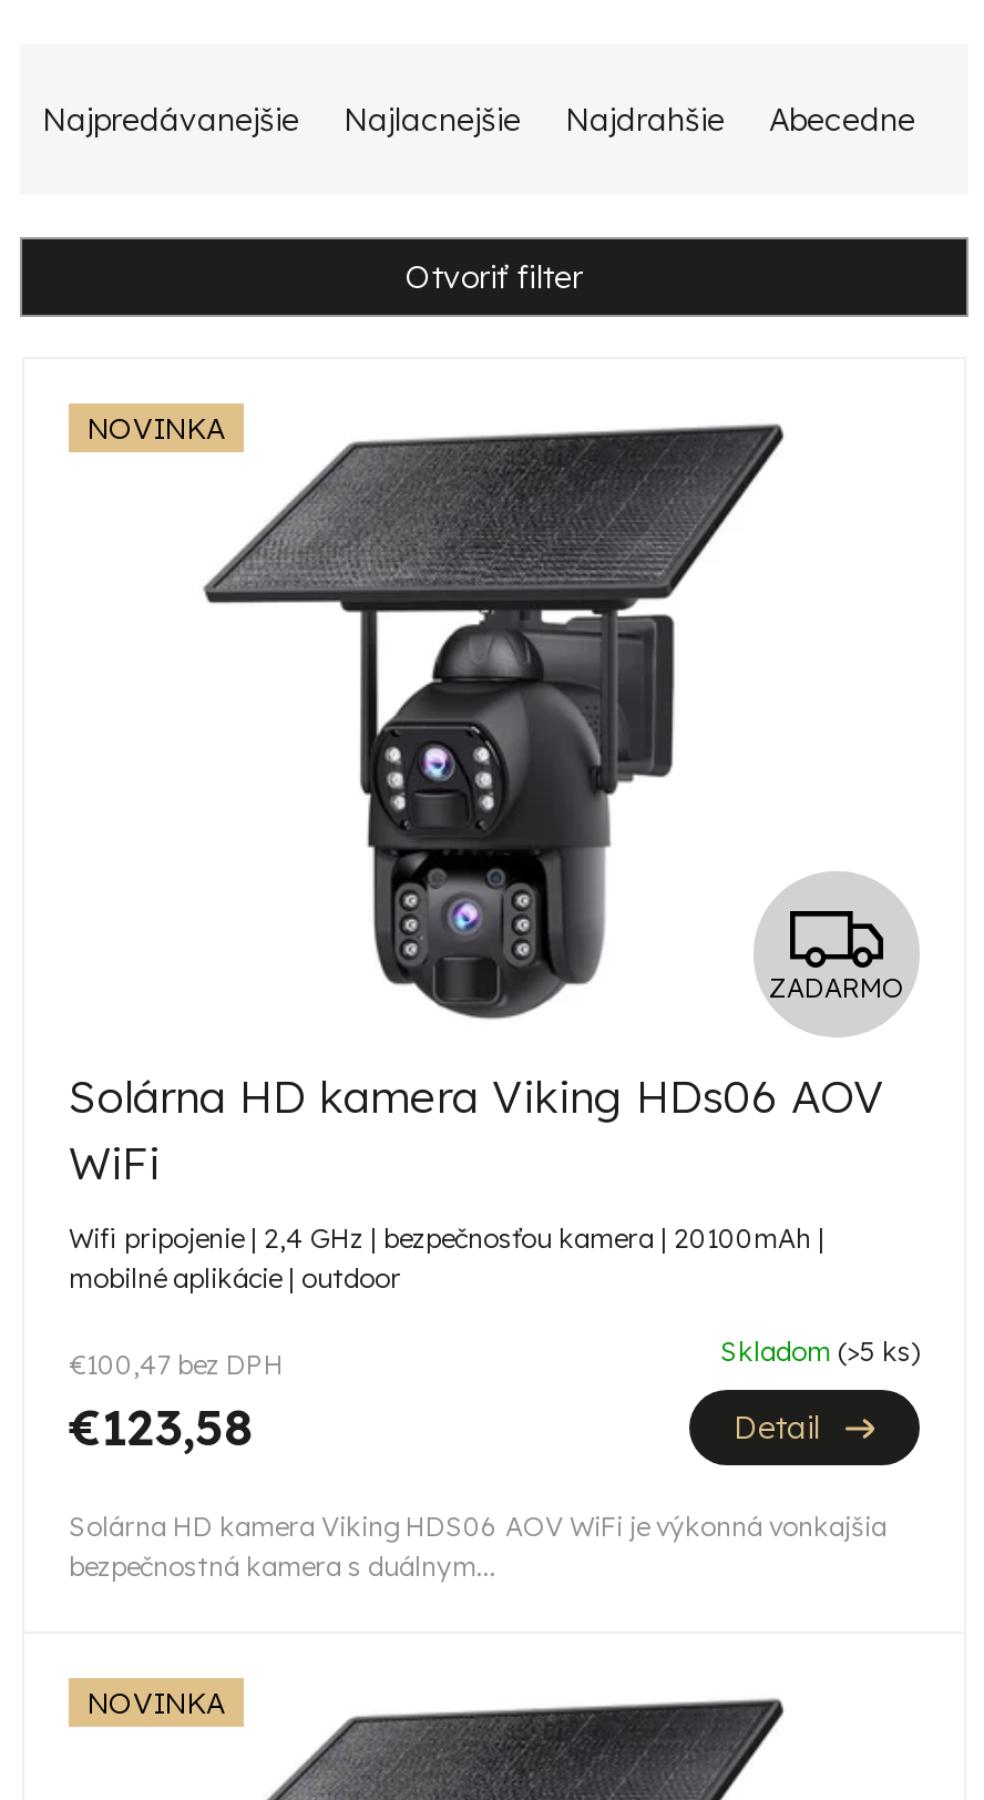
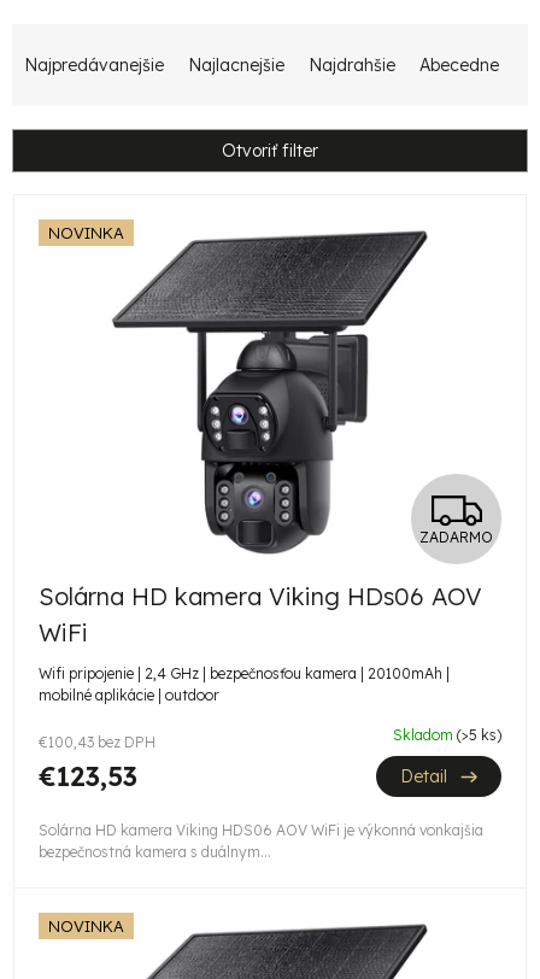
- €100,47 bez DPH
+ €100,43 bez DPH

- €123,58
+ €123,53
